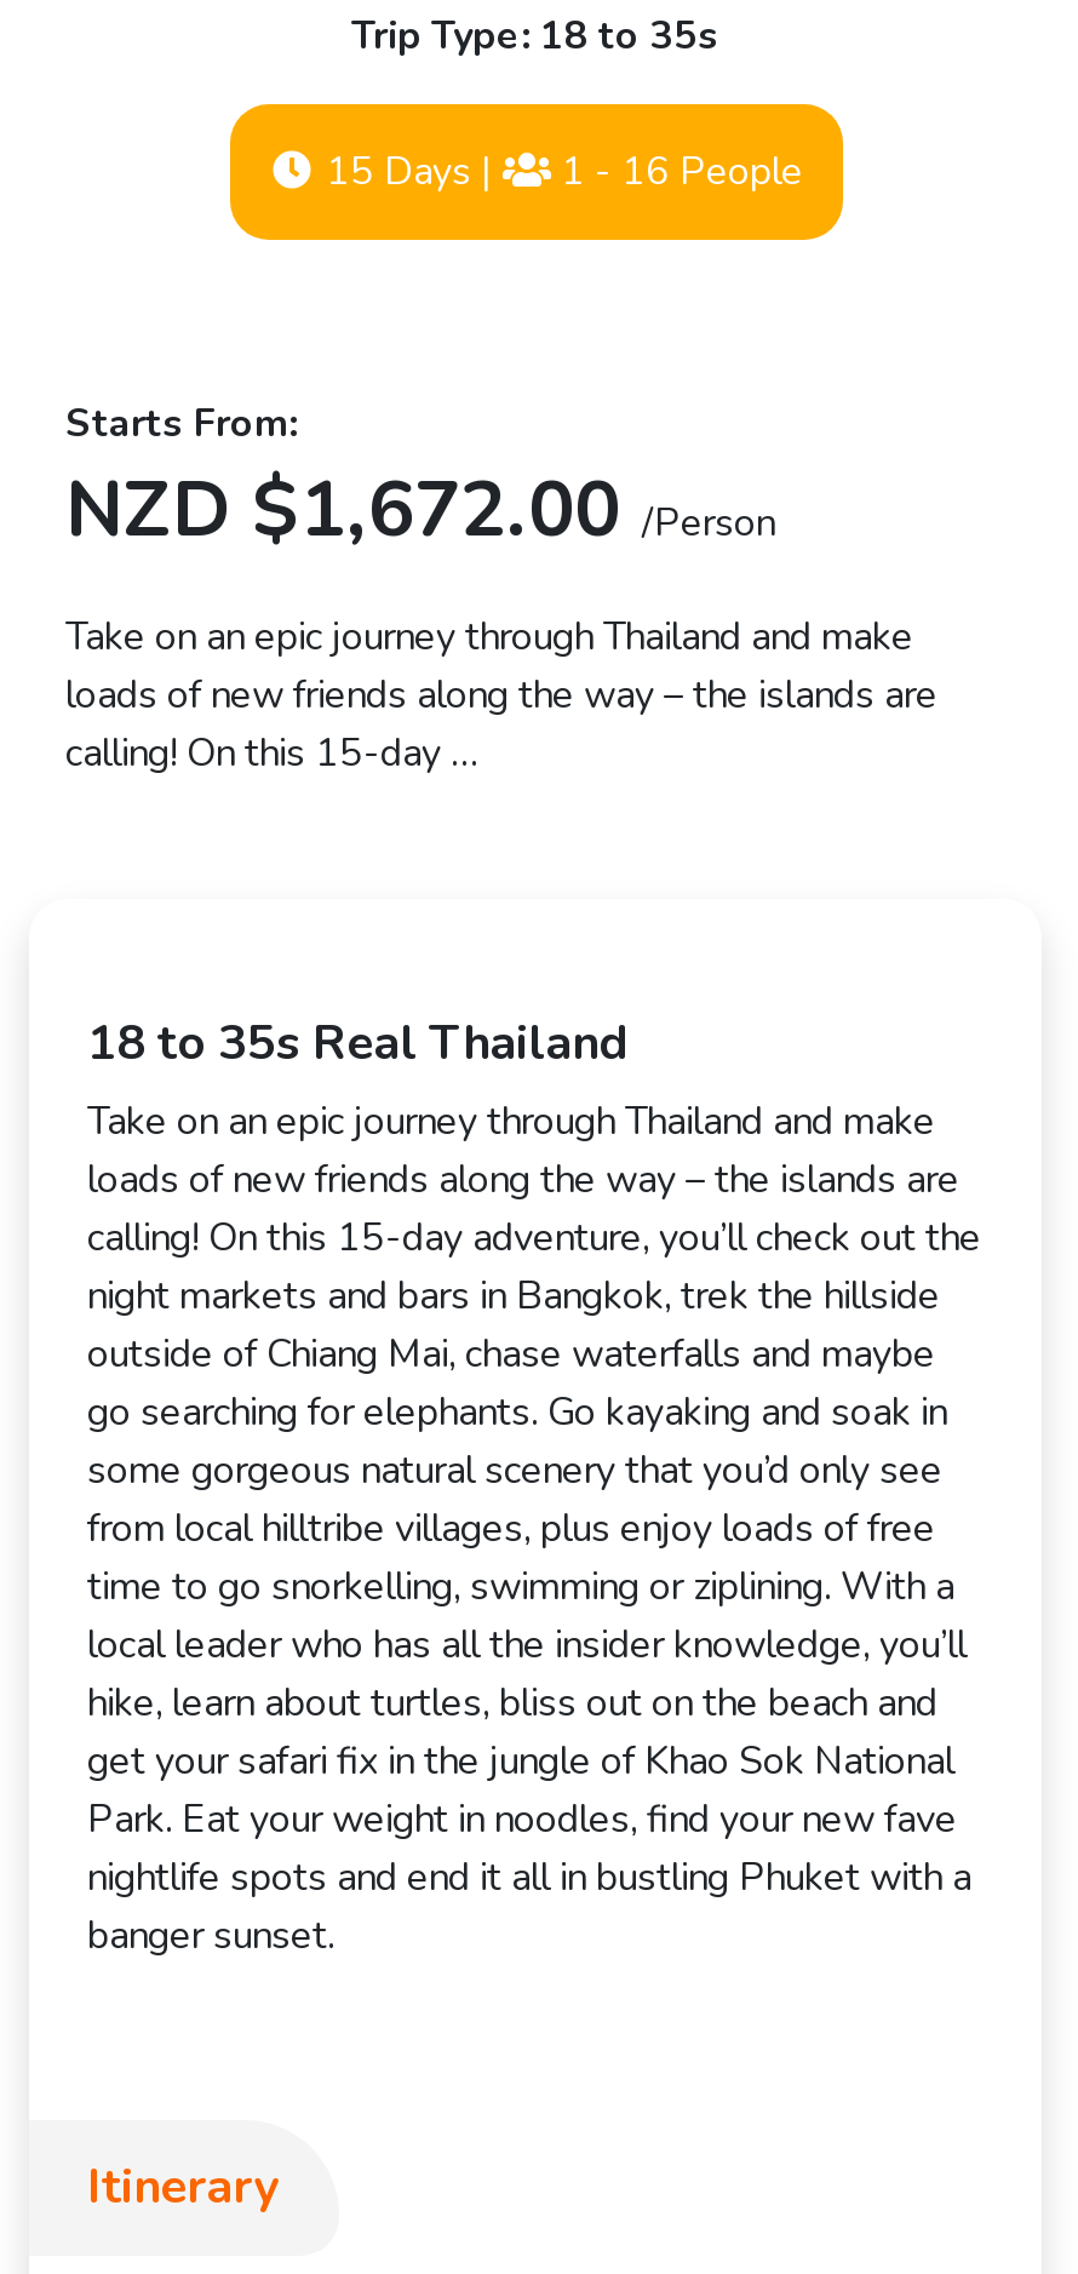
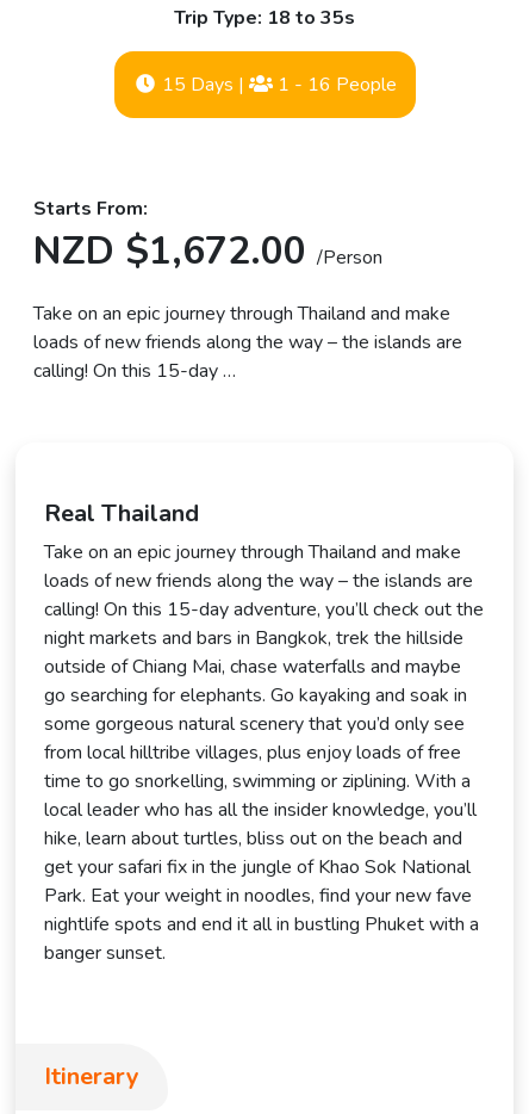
- 18 to 35s Real Thailand
+ Real Thailand
